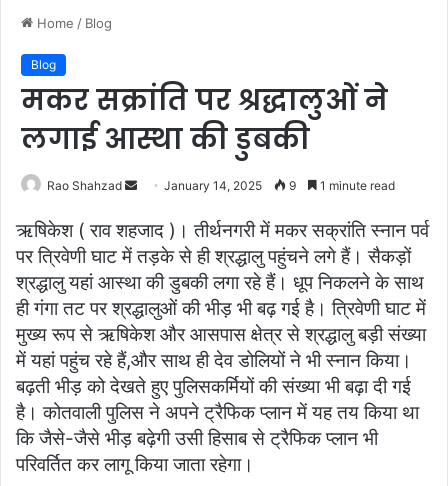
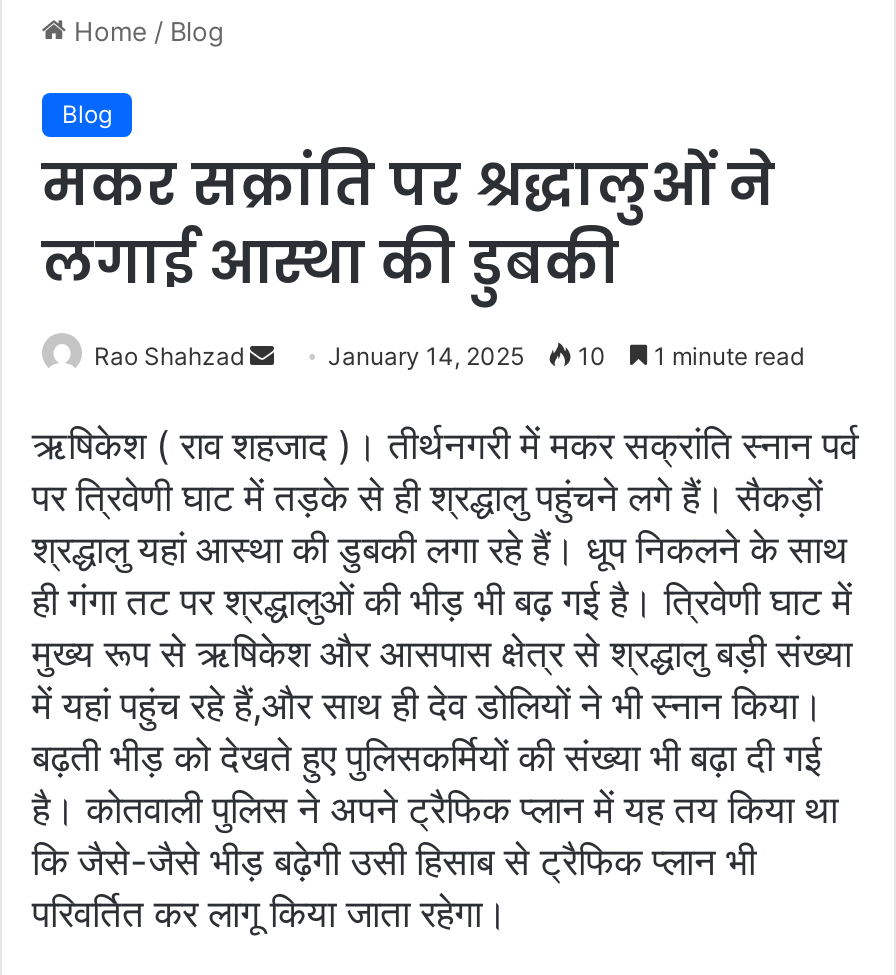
- 9
+ 10
